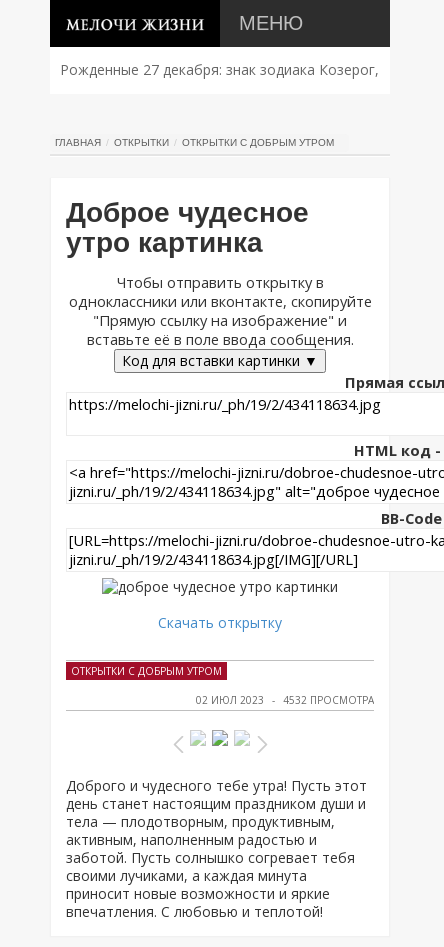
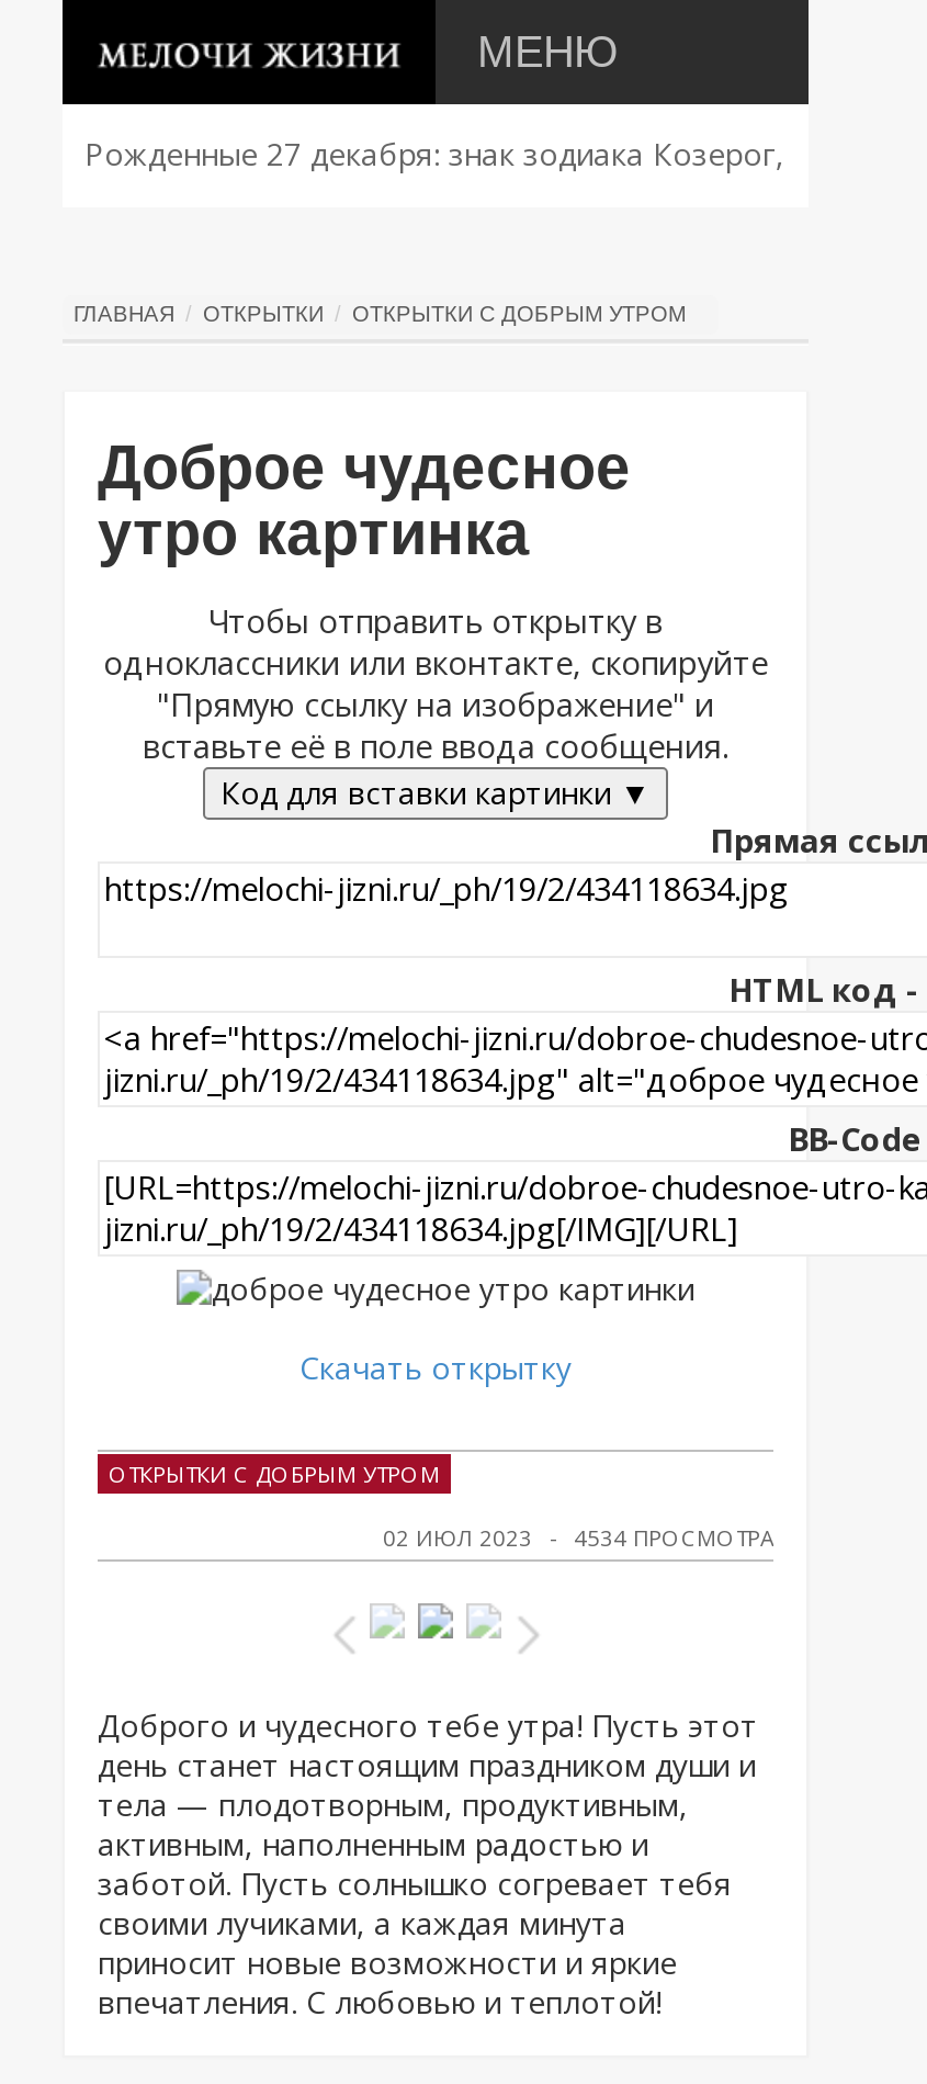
- 02 ИЮЛ 2023 4532 ПРОСМОТРА
+ 02 ИЮЛ 2023 4534 ПРОСМОТРА
